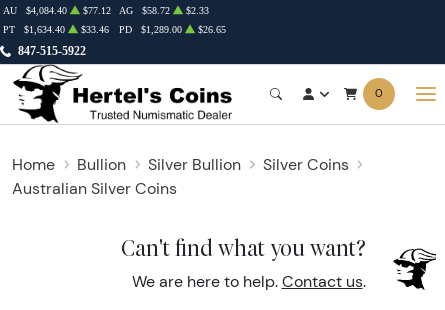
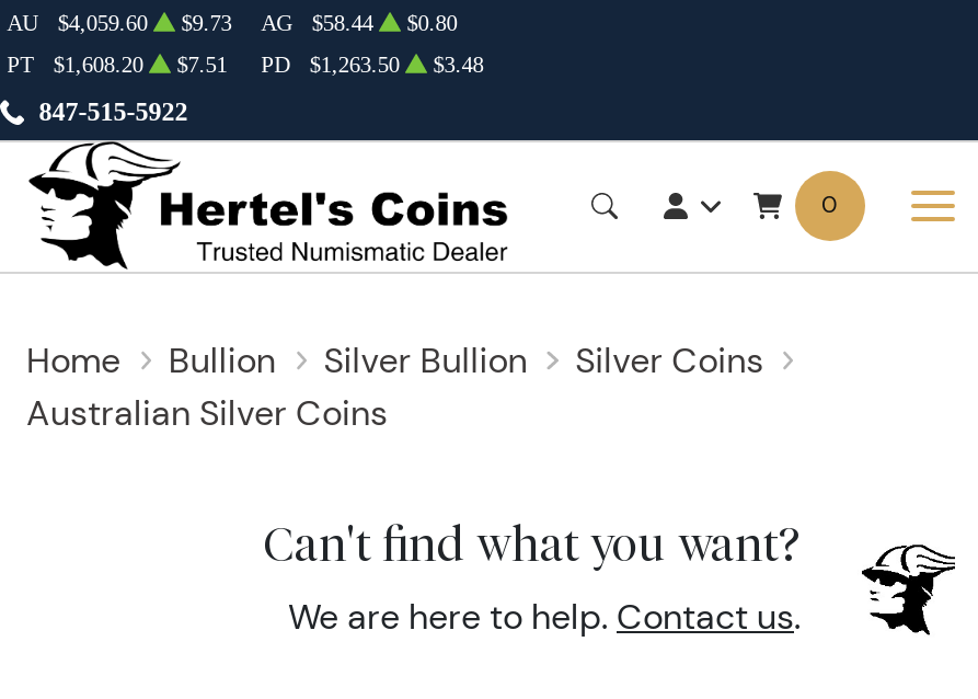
- $4,084.40
+ $4,059.60

- $77.12
+ $9.73

- $58.72
+ $58.44

- $2.33
+ $0.80

- $1,634.40
+ $1,608.20

- $33.46
+ $7.51

- $1,289.00
+ $1,263.50

- $26.65
+ $3.48
